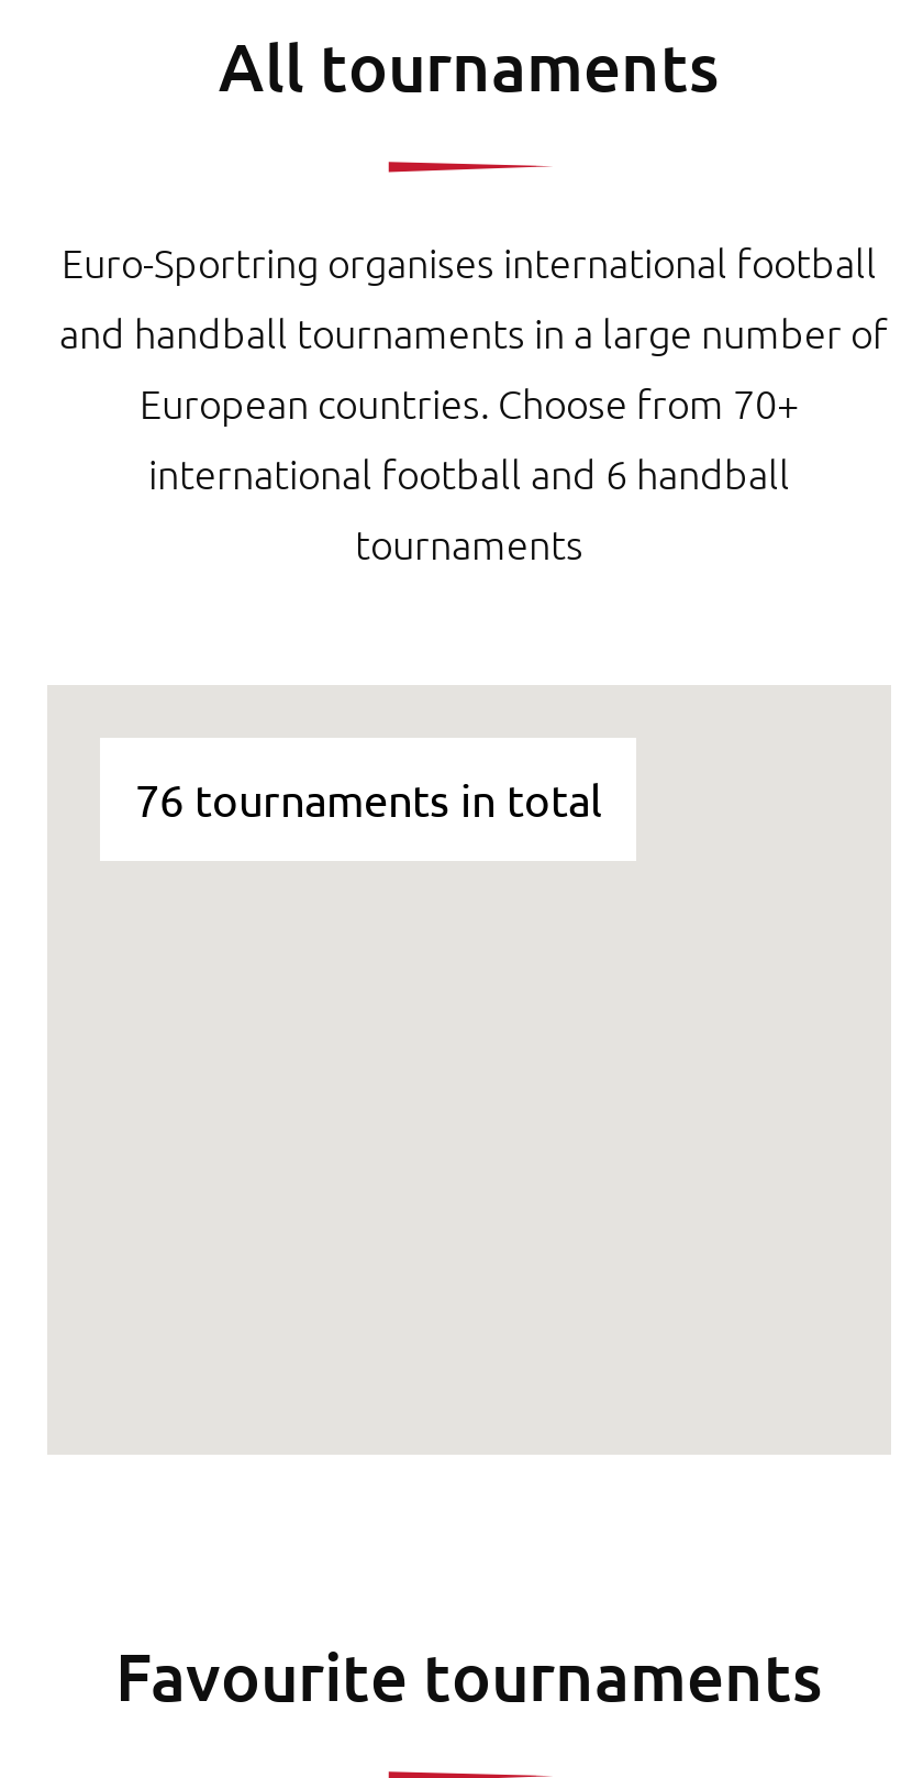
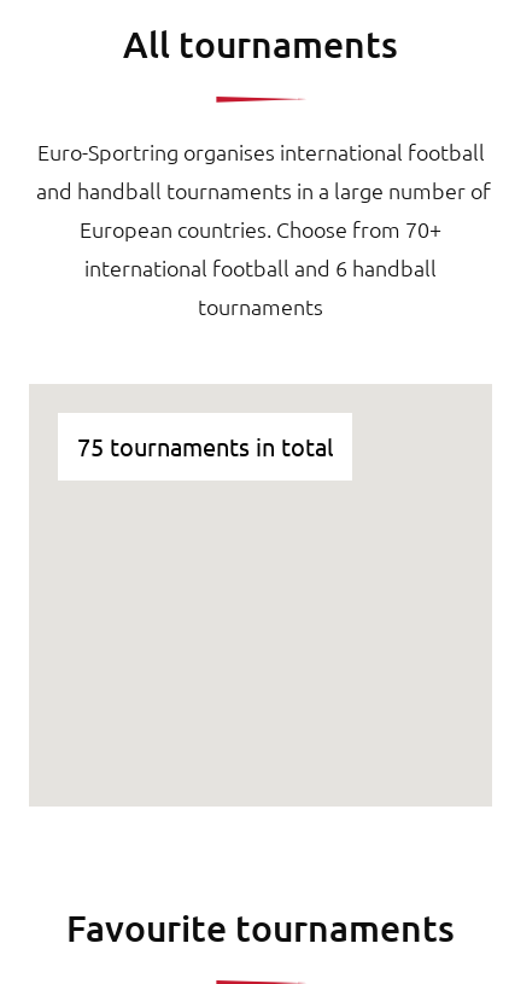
- 76 tournaments in total
+ 75 tournaments in total
